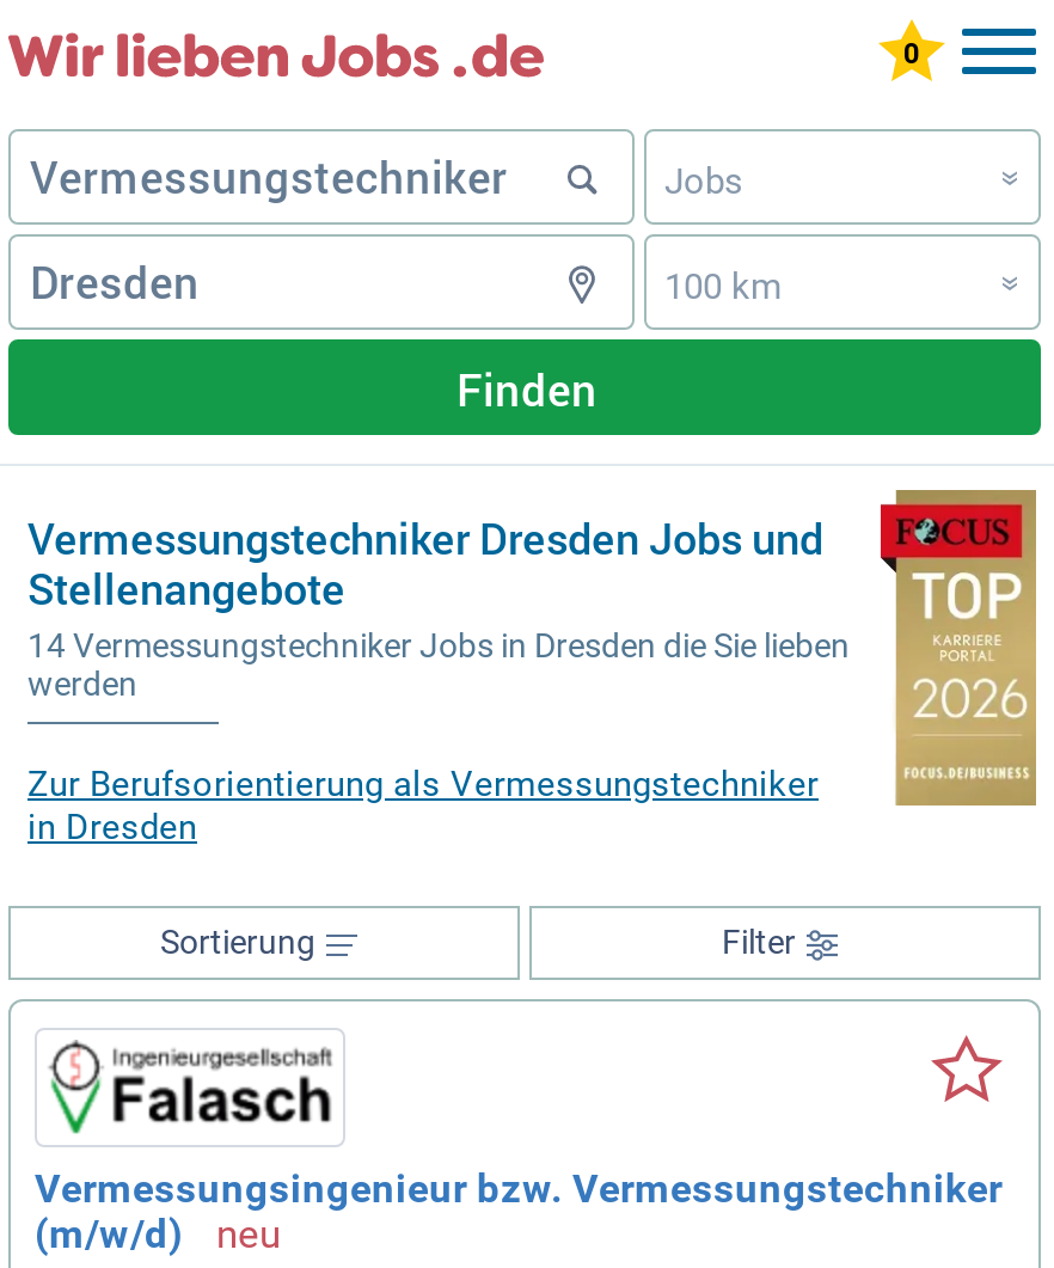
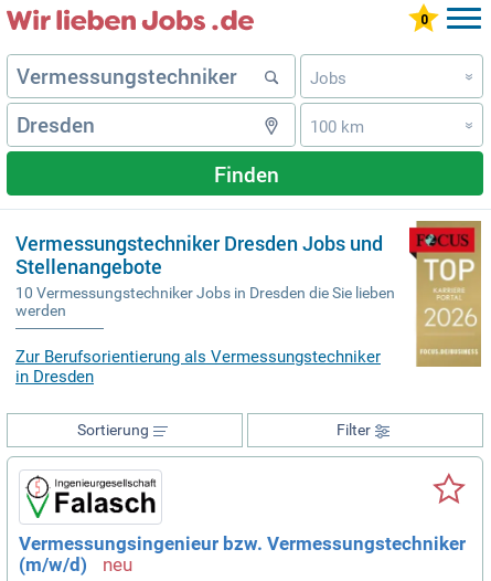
- 14 Vermessungstechniker Jobs in Dresden die Sie lieben
+ 10 Vermessungstechniker Jobs in Dresden die Sie lieben
